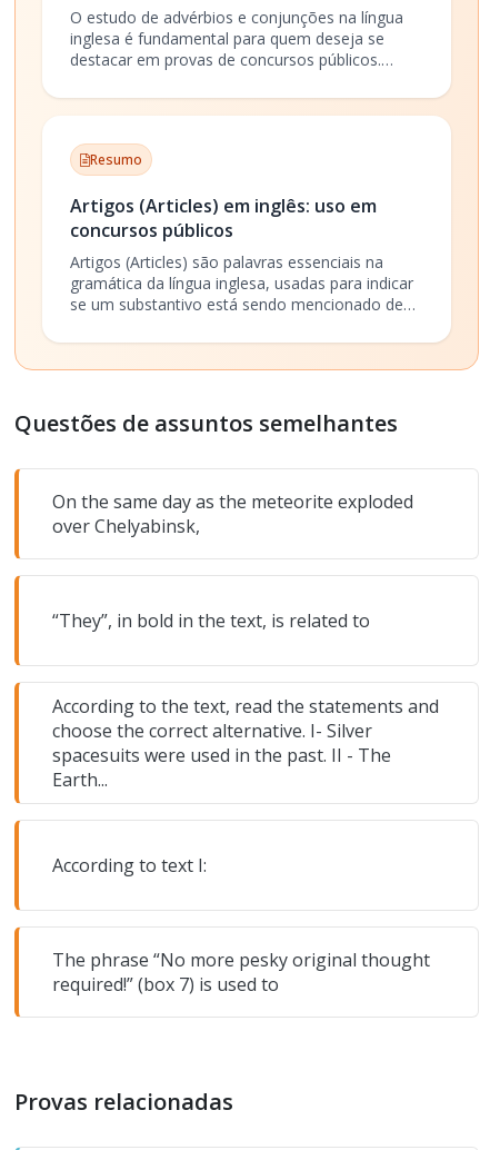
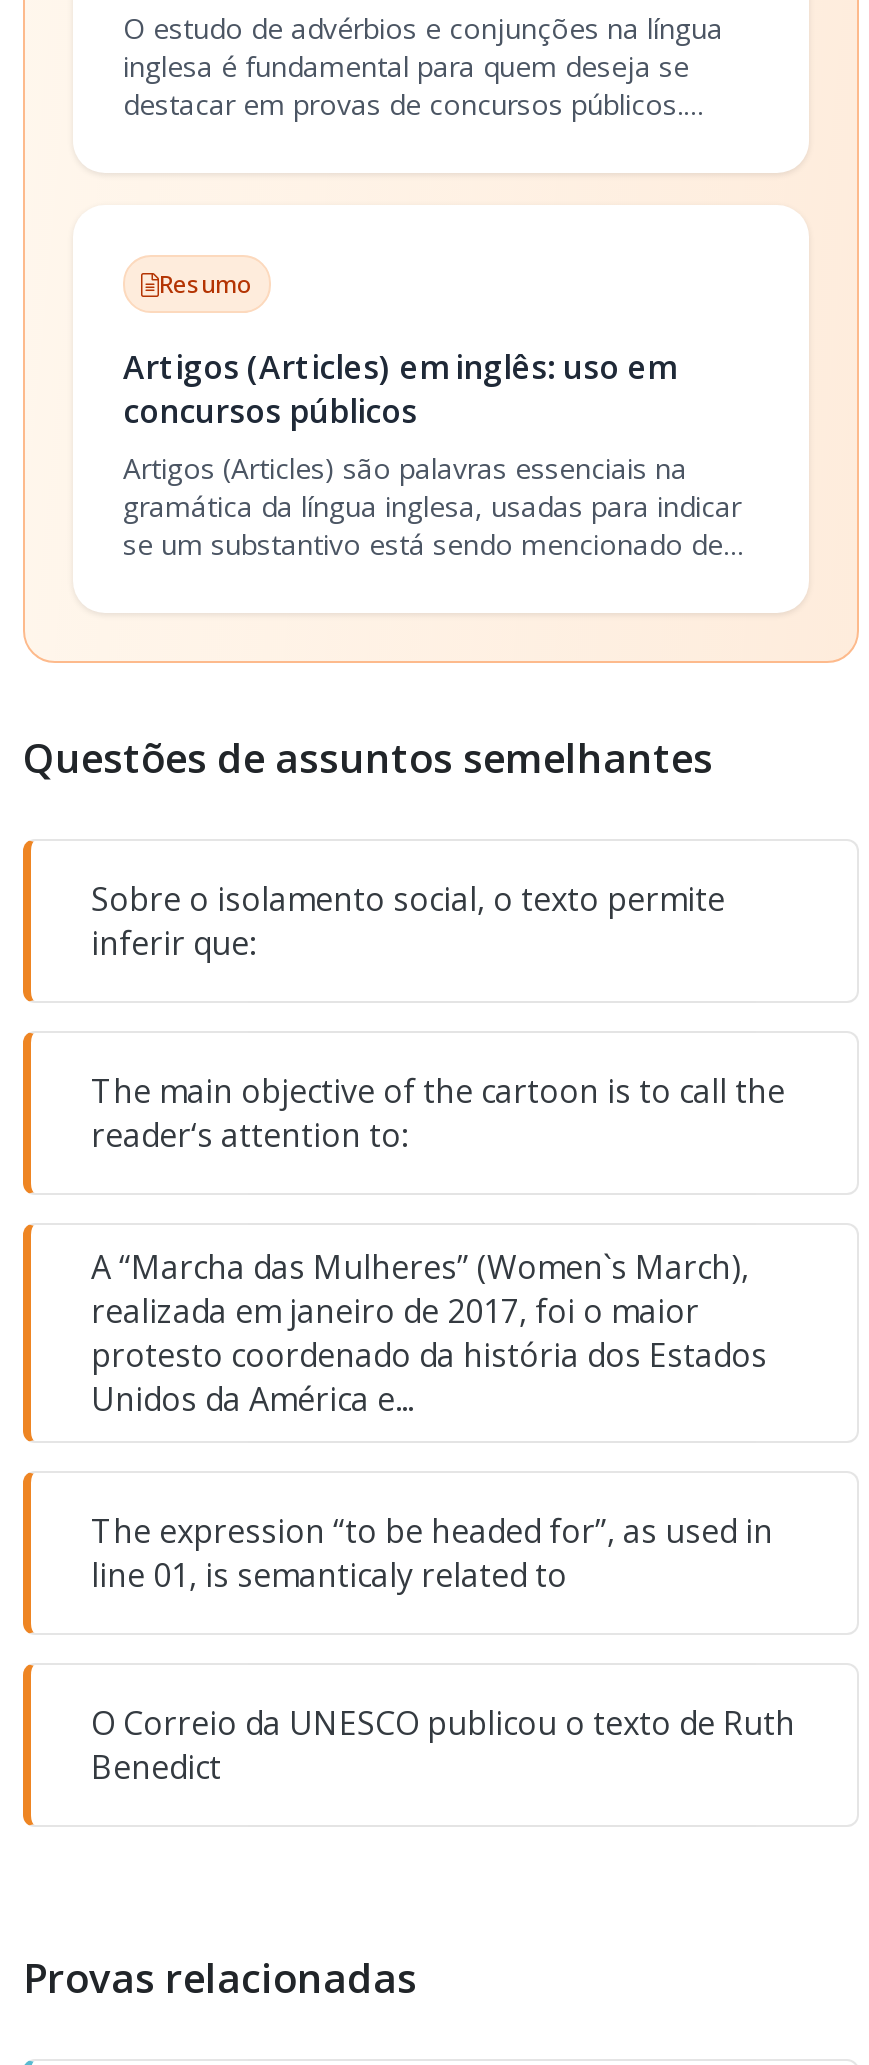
- On the same day as the meteorite exploded
- over Chelyabinsk,
+ Sobre o isolamento social, o texto permite
+ inferir que:

- “They”, in bold in the text, is related to
+ The main objective of the cartoon is to call the
+ reader‘s attention to:

- According to the text, read the statements and
- choose the correct alternative. I- Silver
- spacesuits were used in the past. II - The
- Earth...
+ A “Marcha das Mulheres” (Women`s March),
+ realizada em janeiro de 2017, foi o maior
+ protesto coordenado da história dos Estados
+ Unidos da América e...

- According to text I:
+ The expression “to be headed for”, as used in
+ line 01, is semanticaly related to

- The phrase “No more pesky original thought
- required!” (box 7) is used to
+ O Correio da UNESCO publicou o texto de Ruth
+ Benedict
